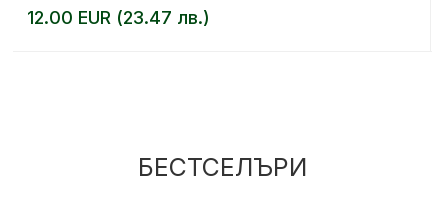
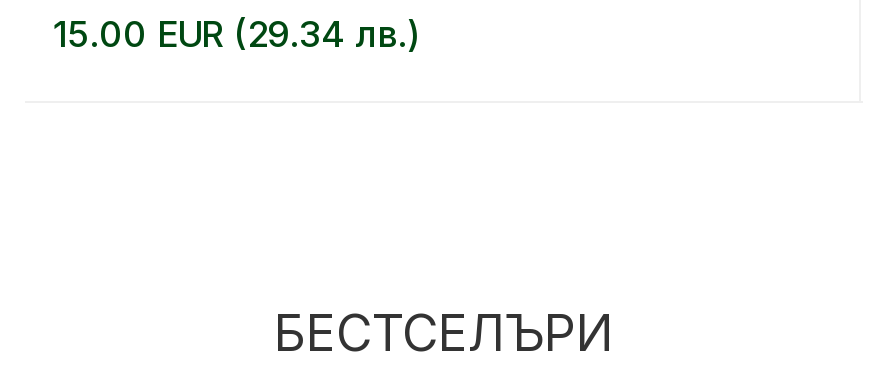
- 12.00 EUR (23.47 лв.)
+ 15.00 EUR (29.34 лв.)
